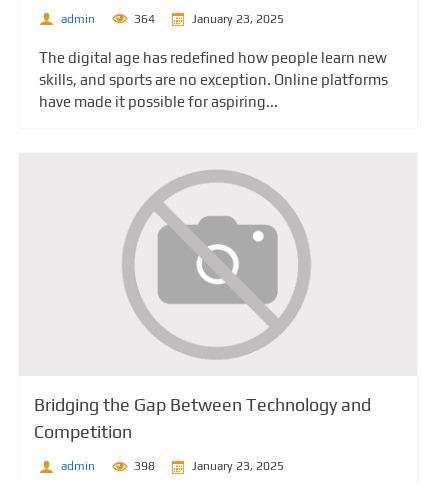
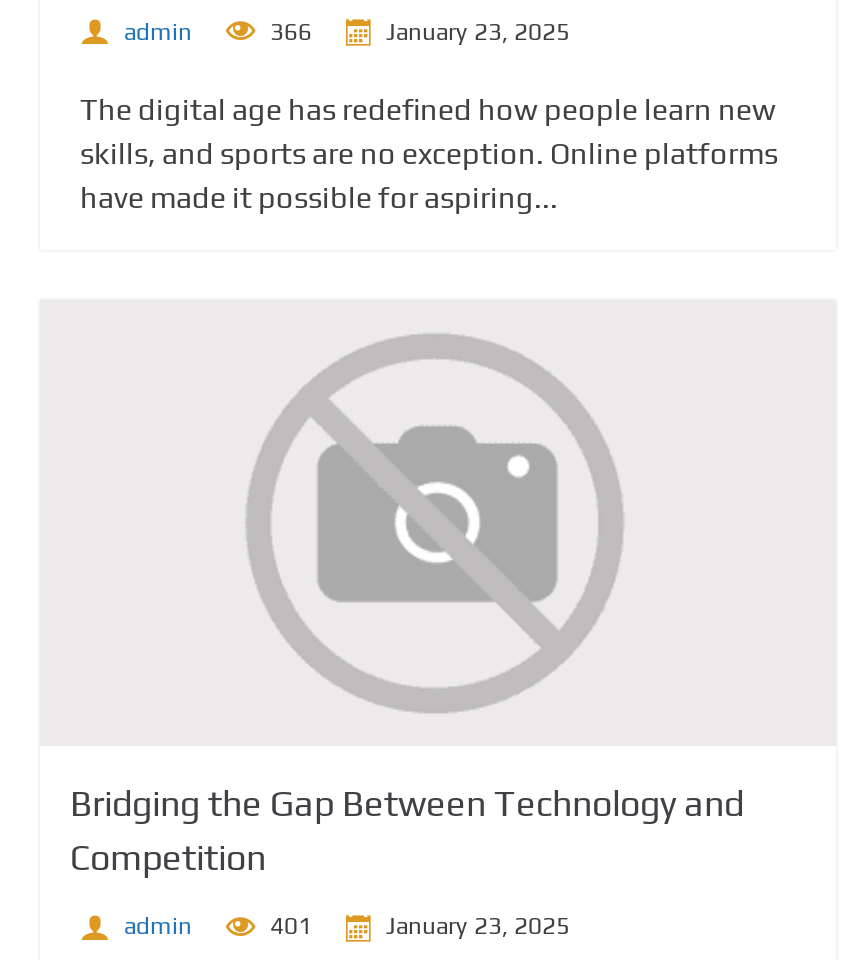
- 364
+ 366

- 398
+ 401
